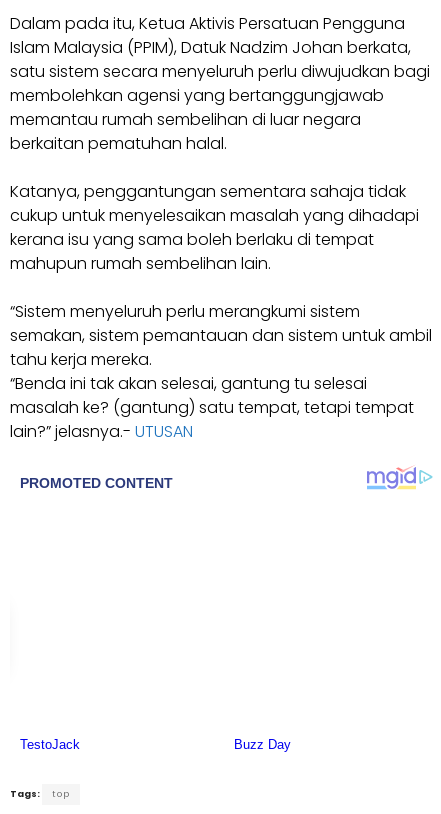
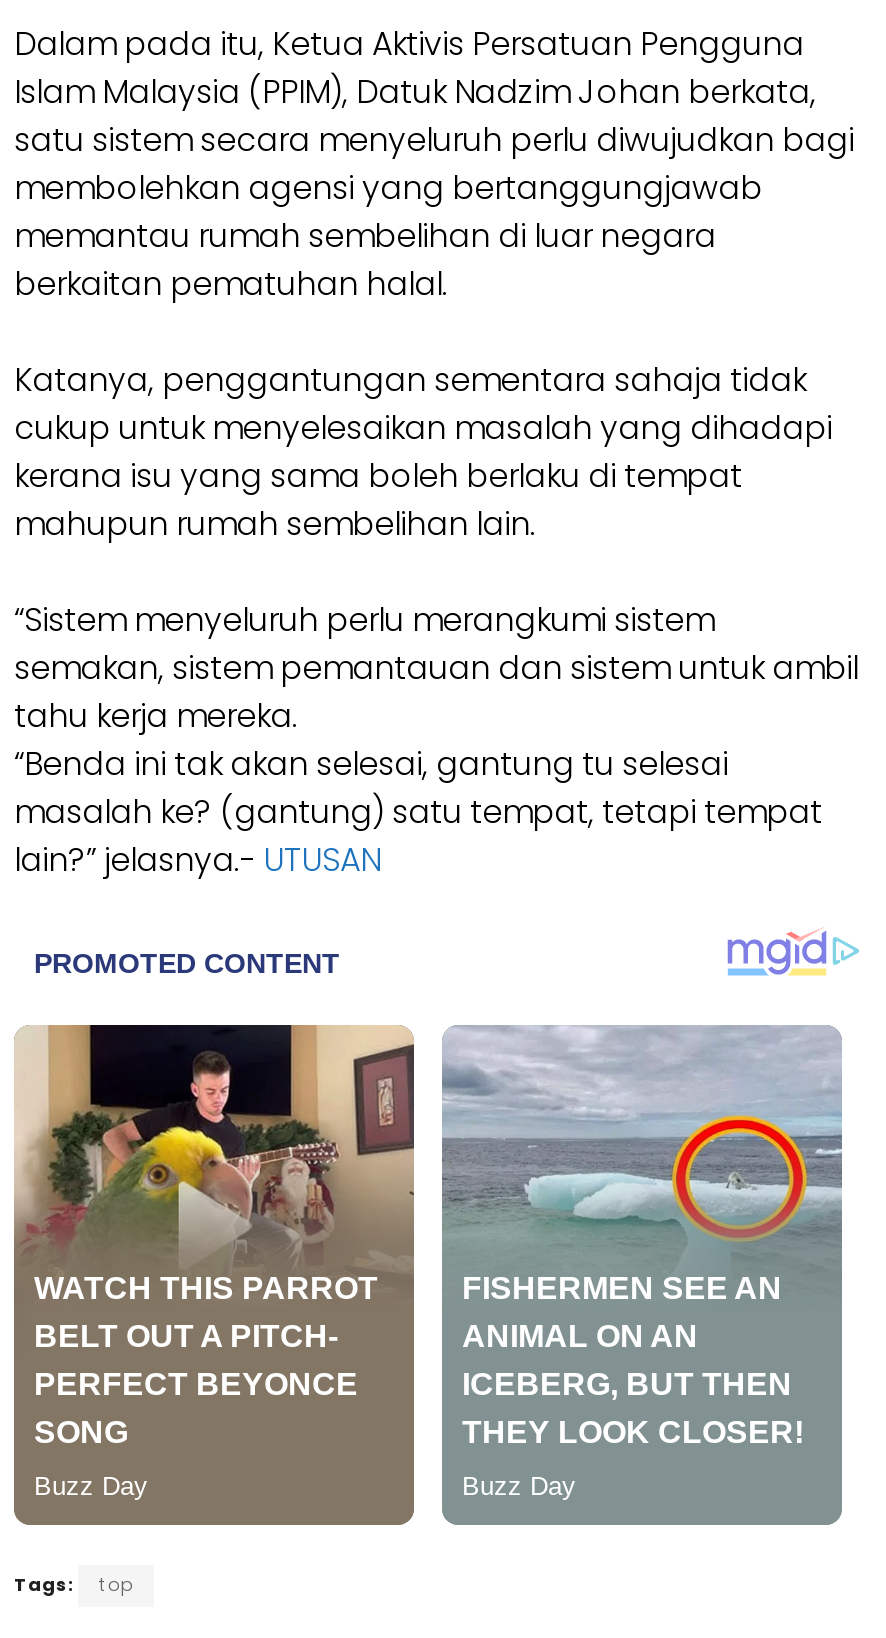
+ [image]

+ [image]
